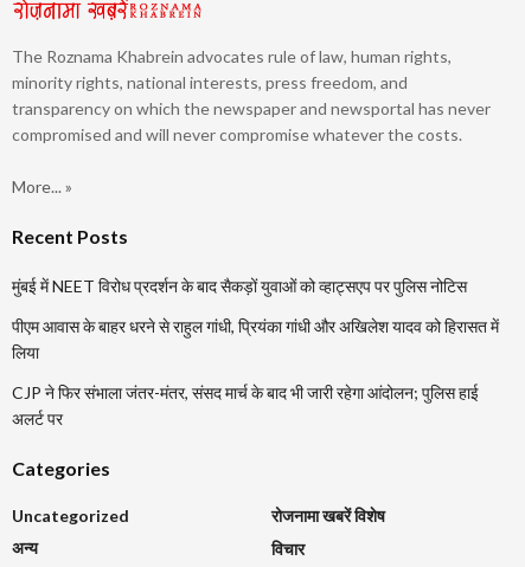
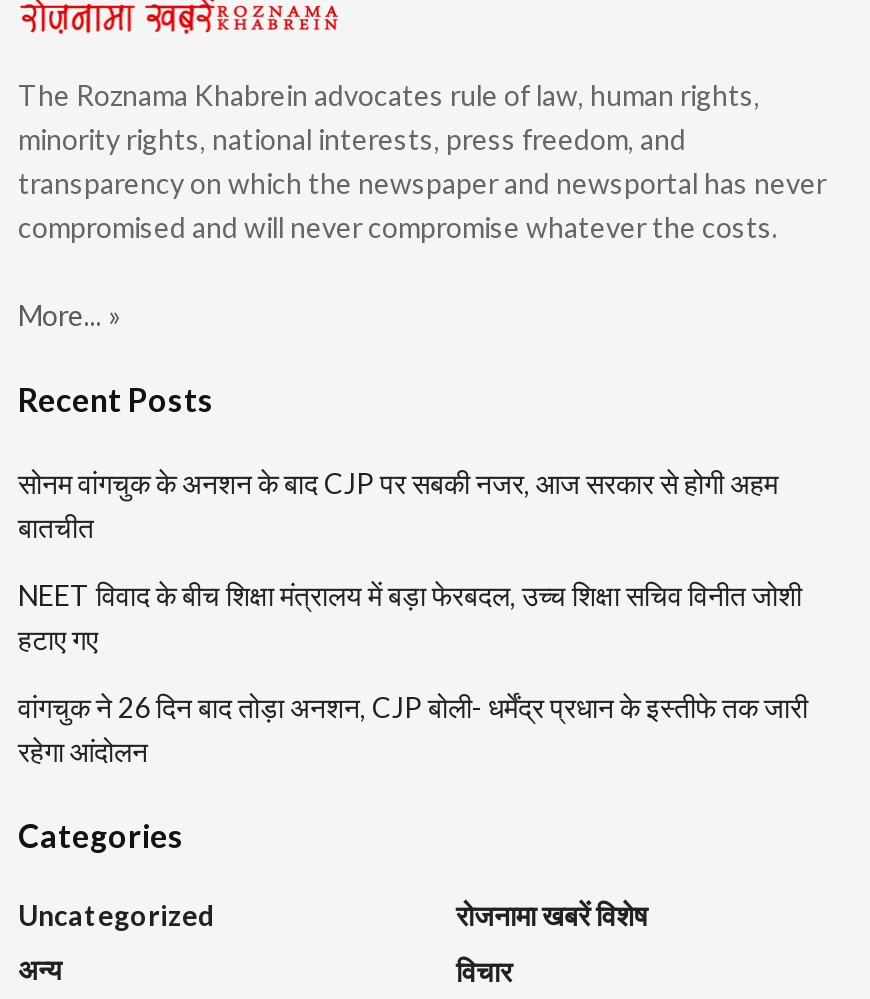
- मुंबई में NEET विरोध प्रदर्शन के बाद सैकड़ों युवाओं को व्हाट्सएप पर पुलिस नोटिस
+ सोनम वांगचुक के अनशन के बाद CJP पर सबकी नजर, आज सरकार से होगी अहम
+ बातचीत

- पीएम आवास के बाहर धरने से राहुल गांधी, प्रियंका गांधी और अखिलेश यादव को हिरासत में
- लिया
+ NEET विवाद के बीच शिक्षा मंत्रालय में बड़ा फेरबदल, उच्च शिक्षा सचिव विनीत जोशी
+ हटाए गए

- CJP ने फिर संभाला जंतर-मंतर, संसद मार्च के बाद भी जारी रहेगा आंदोलन; पुलिस हाई
- अलर्ट पर
+ वांगचुक ने 26 दिन बाद तोड़ा अनशन, CJP बोली- धर्मेंद्र प्रधान के इस्तीफे तक जारी
+ रहेगा आंदोलन
